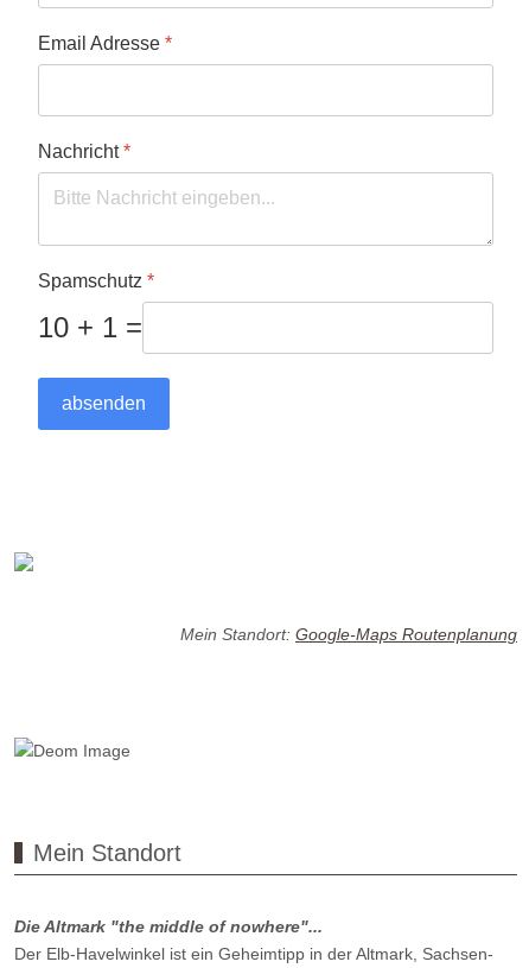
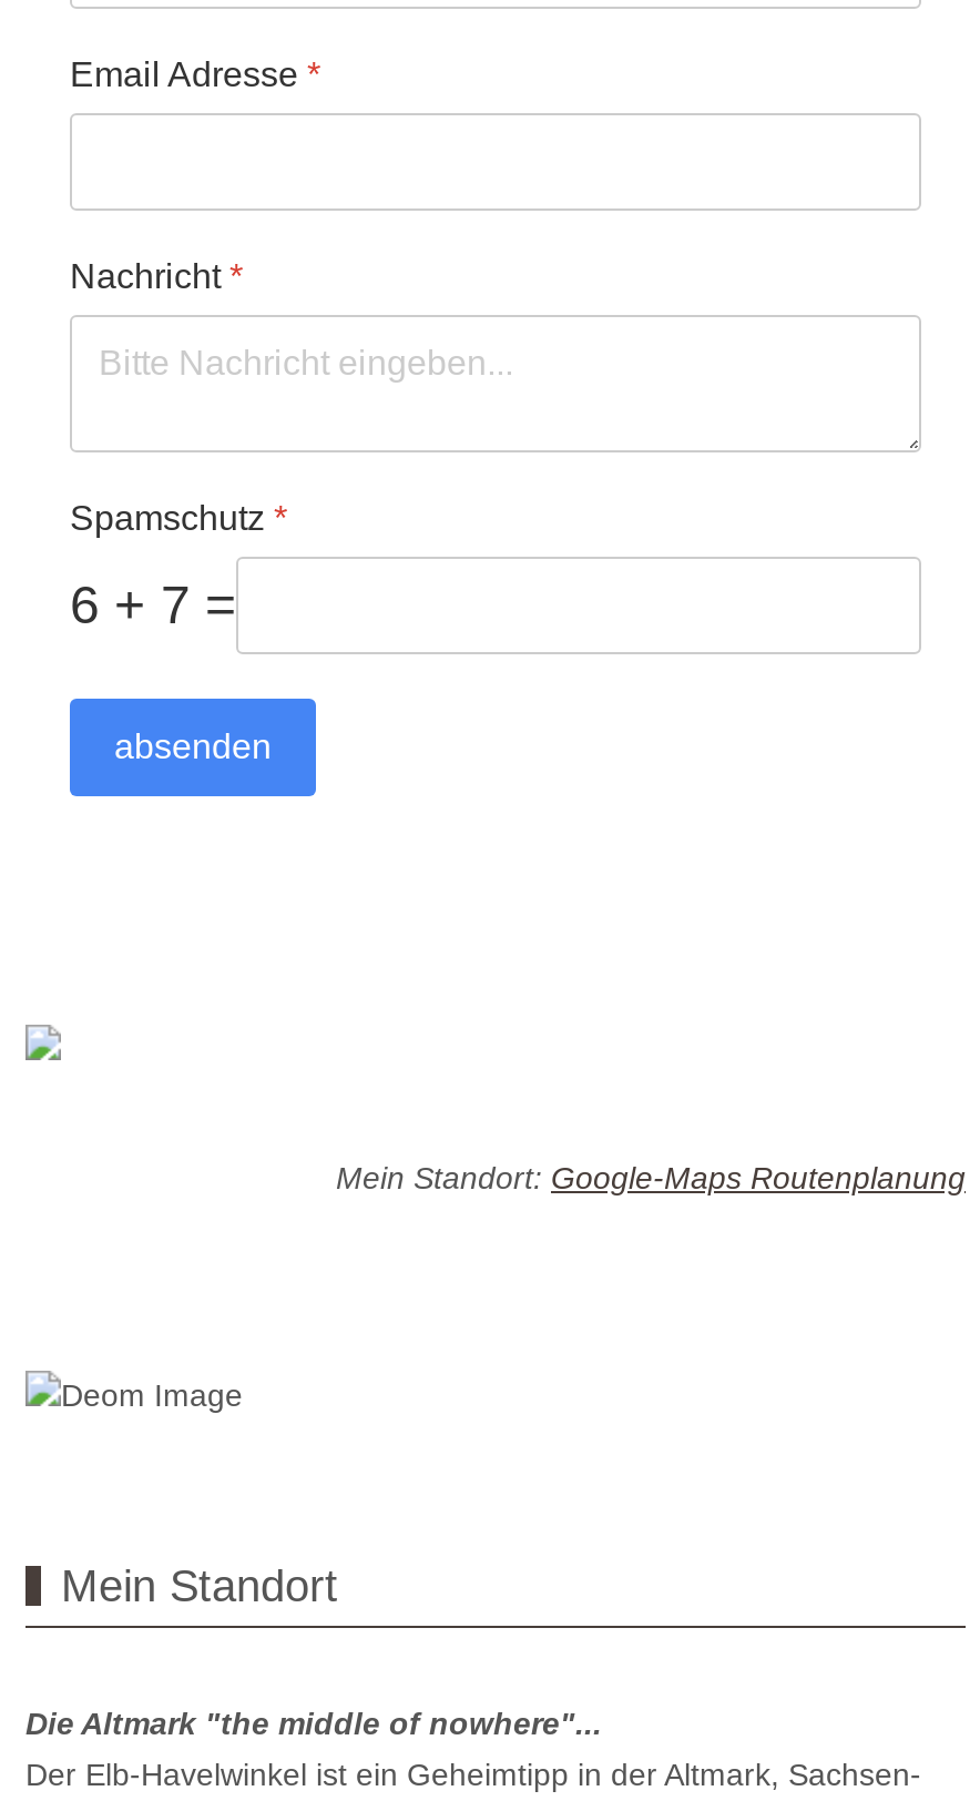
- 10 + 1 =
+ 6 + 7 =
